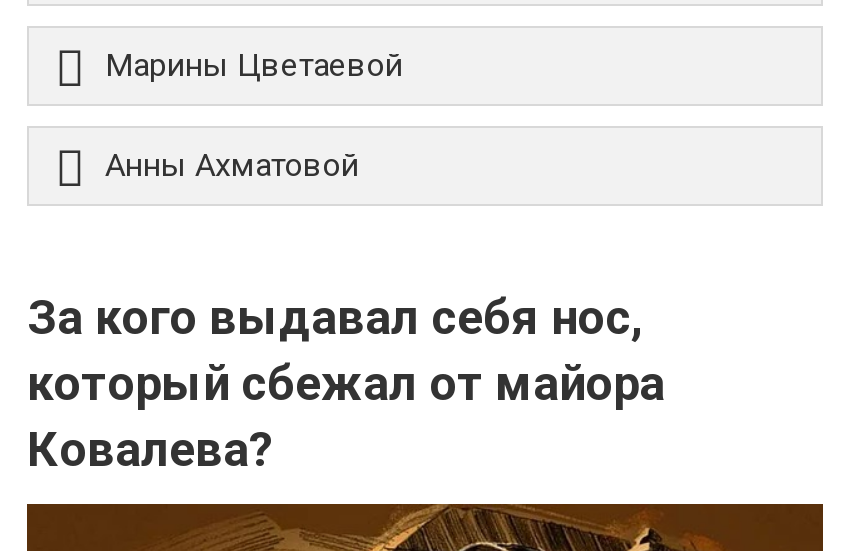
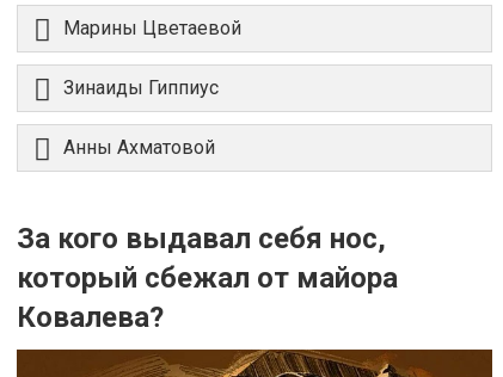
+ Зинаиды Гиппиус
